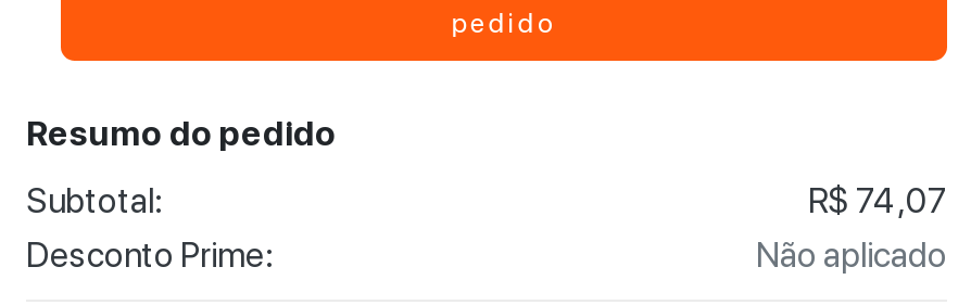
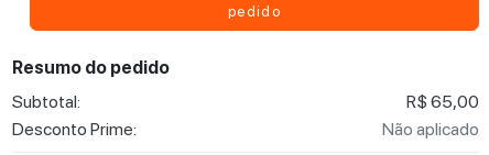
- R$ 74,07
+ R$ 65,00
